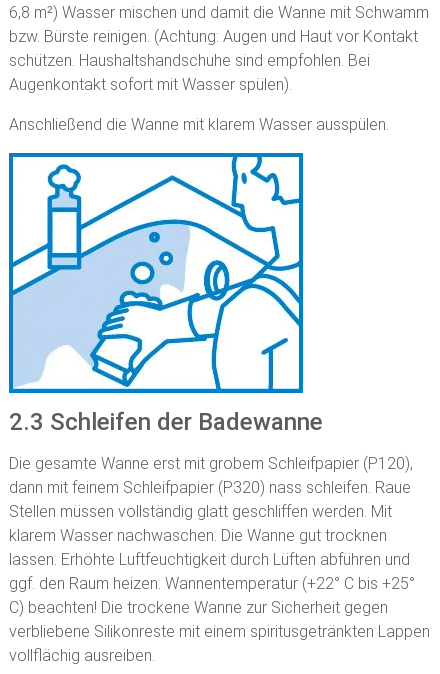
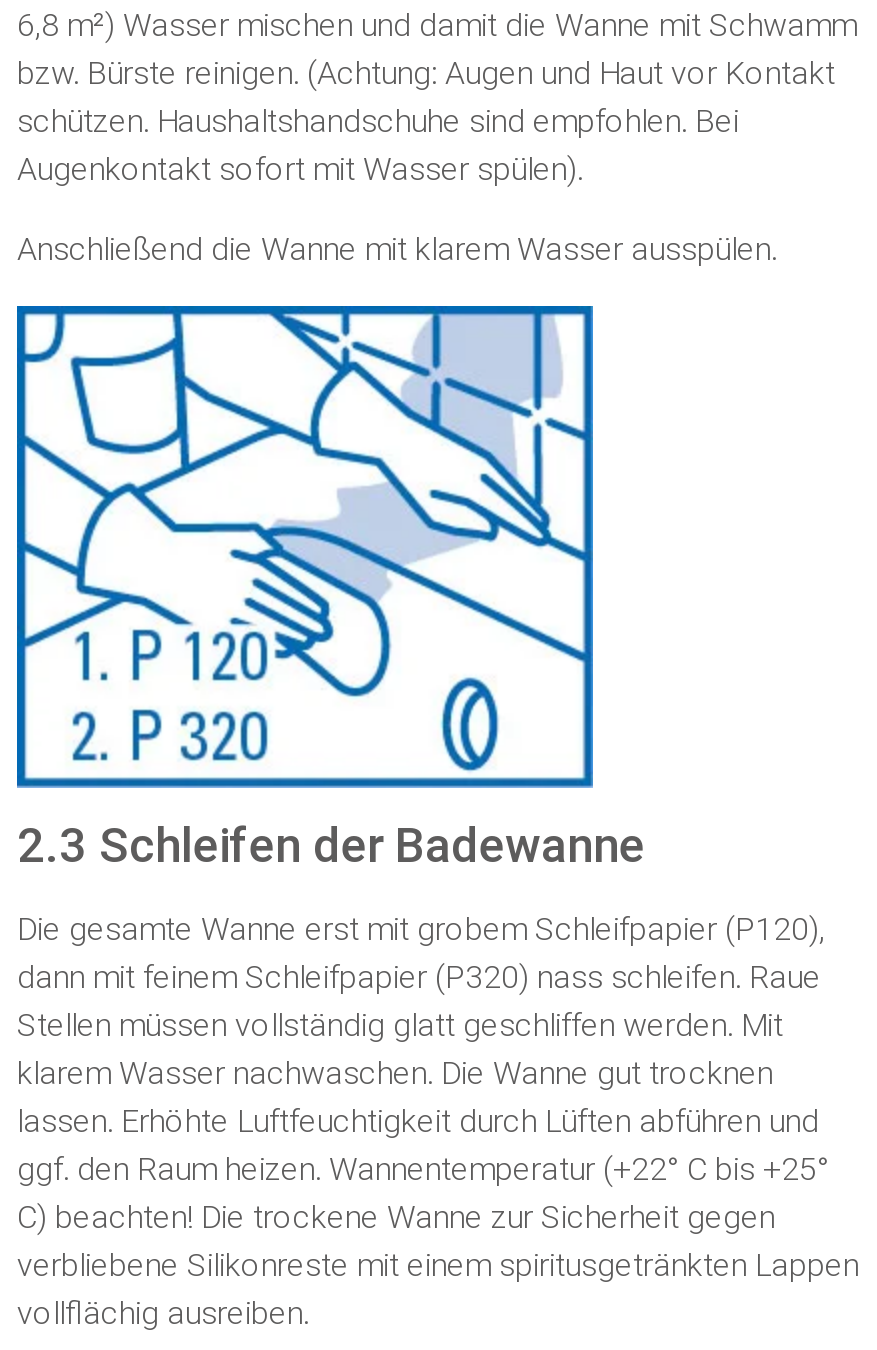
- [image]
+ [image]
